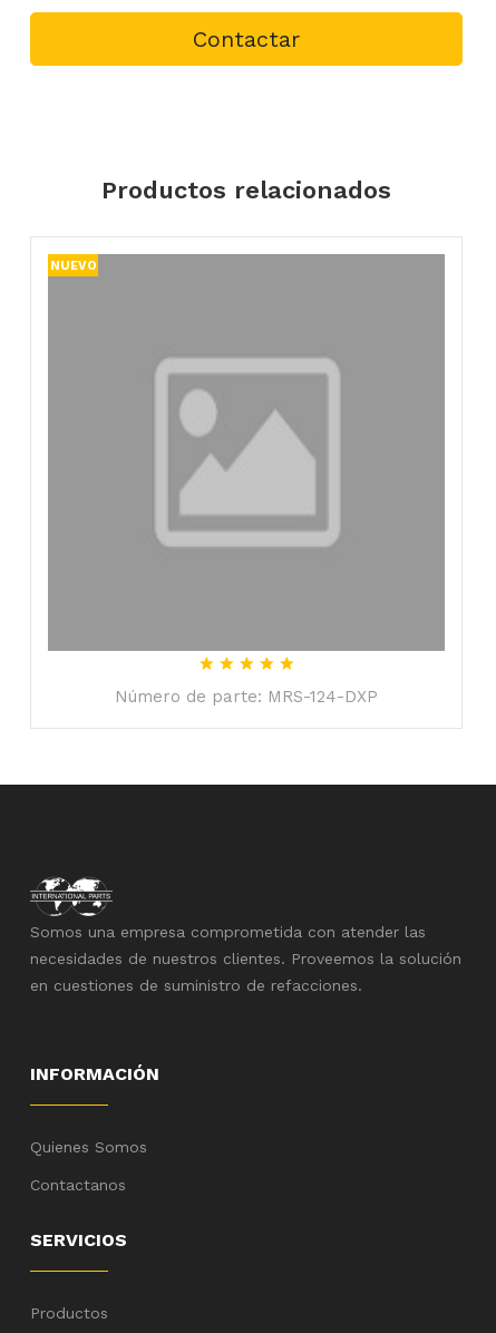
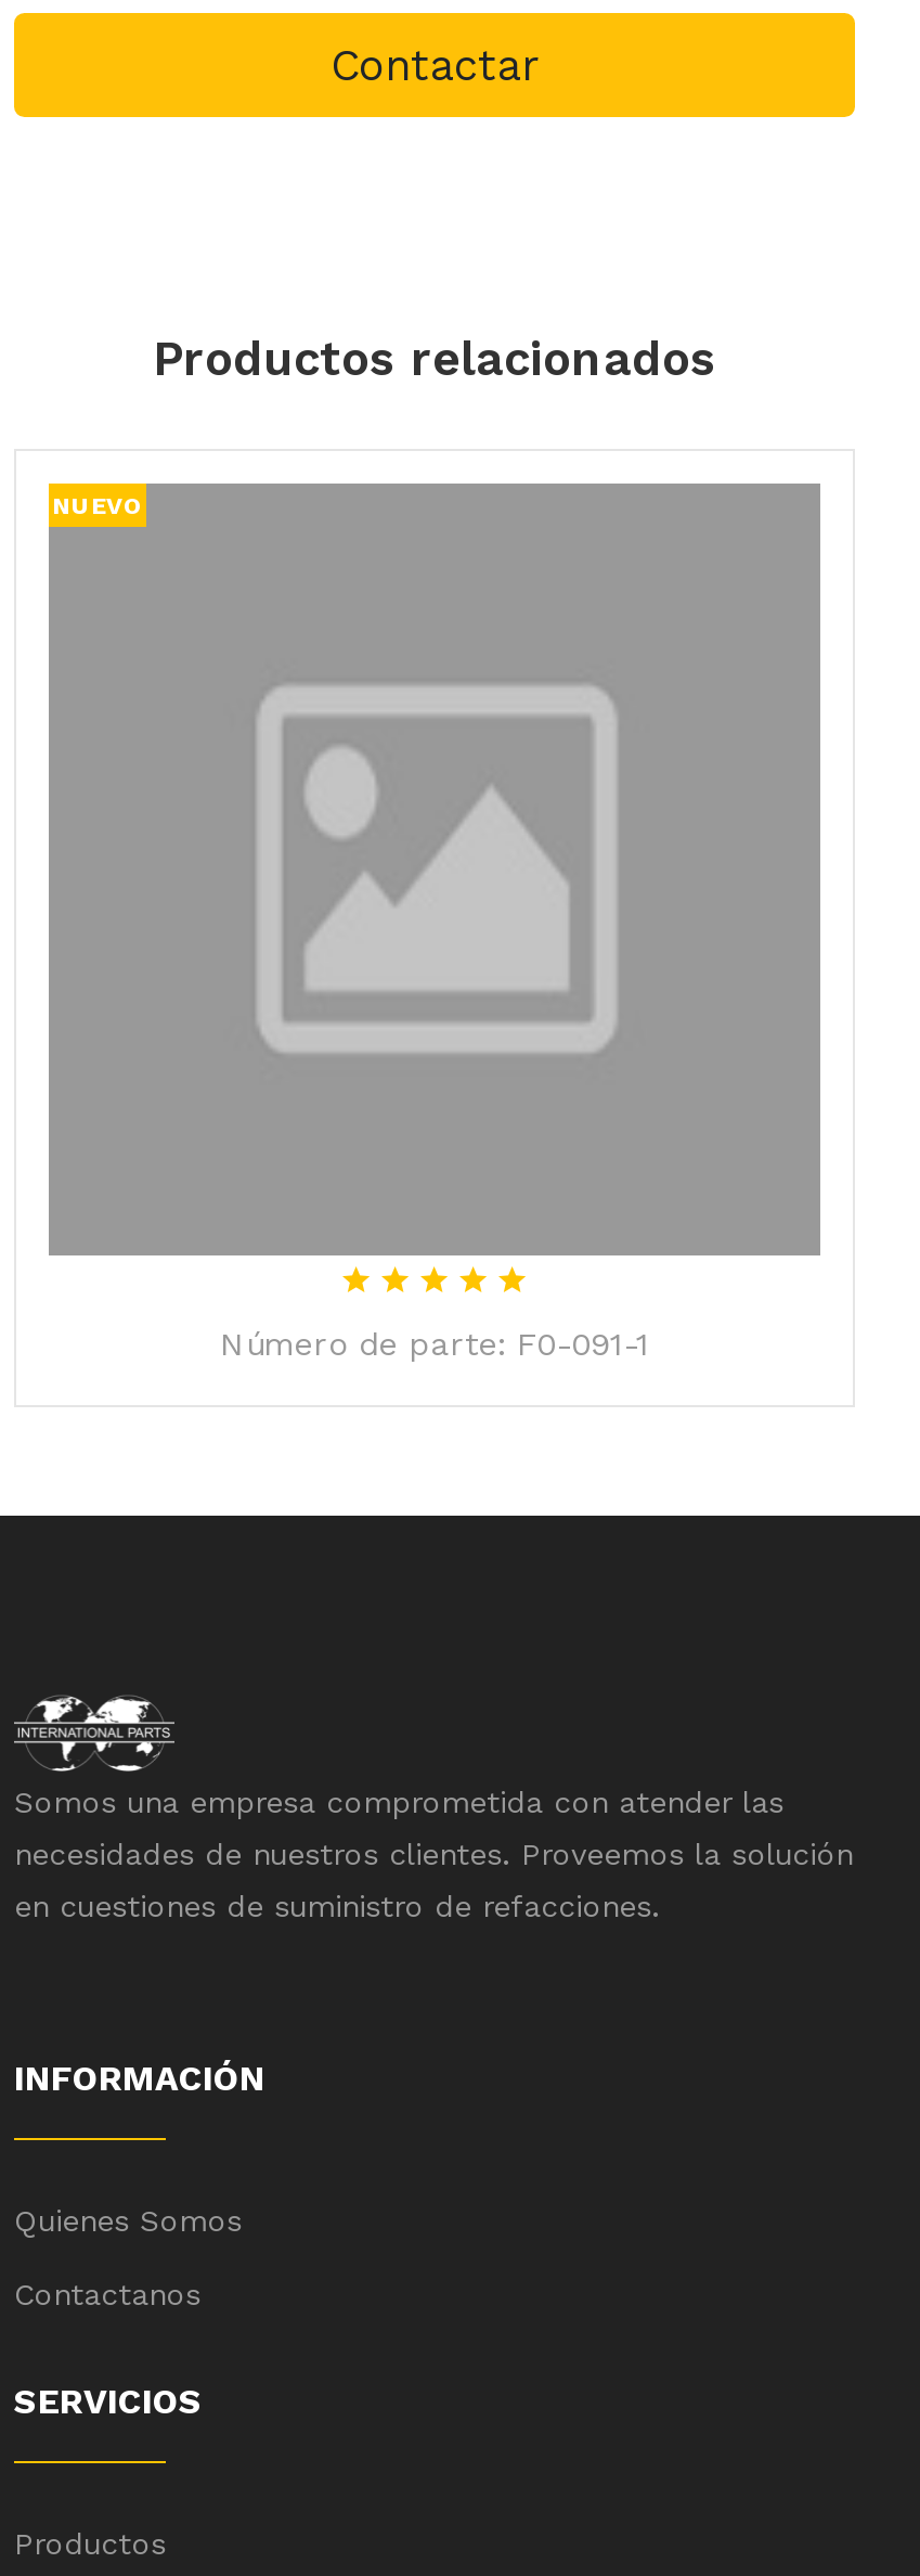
- Número de parte: MRS-124-DXP
+ Número de parte: F0-091-1
